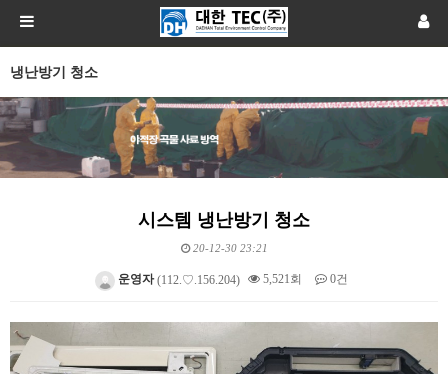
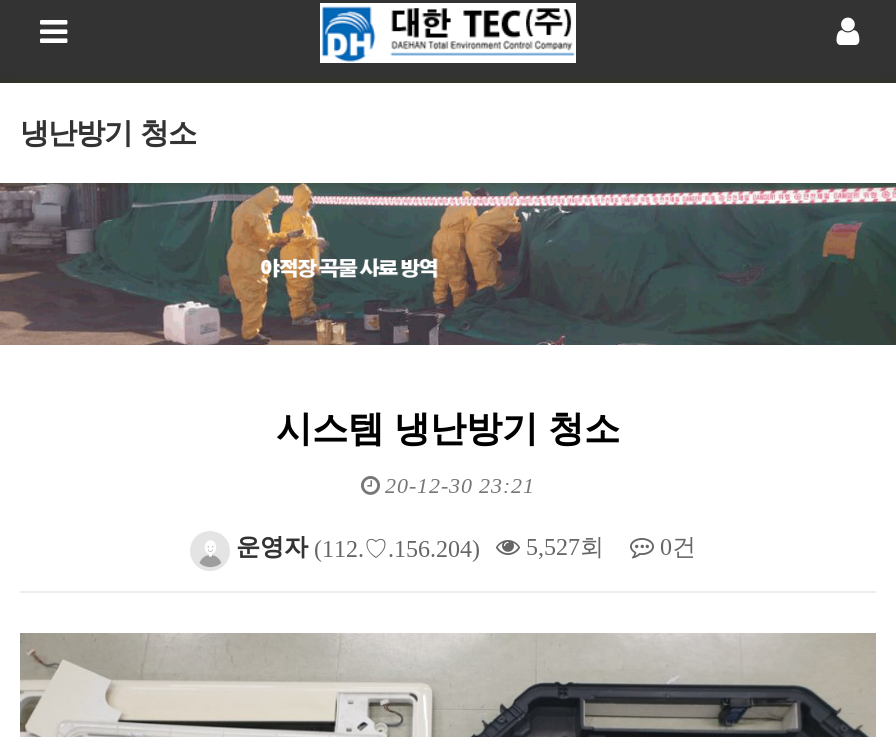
- 5,521회
+ 5,527회
